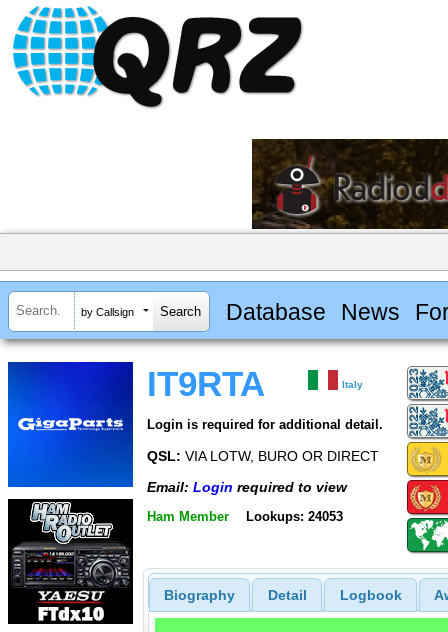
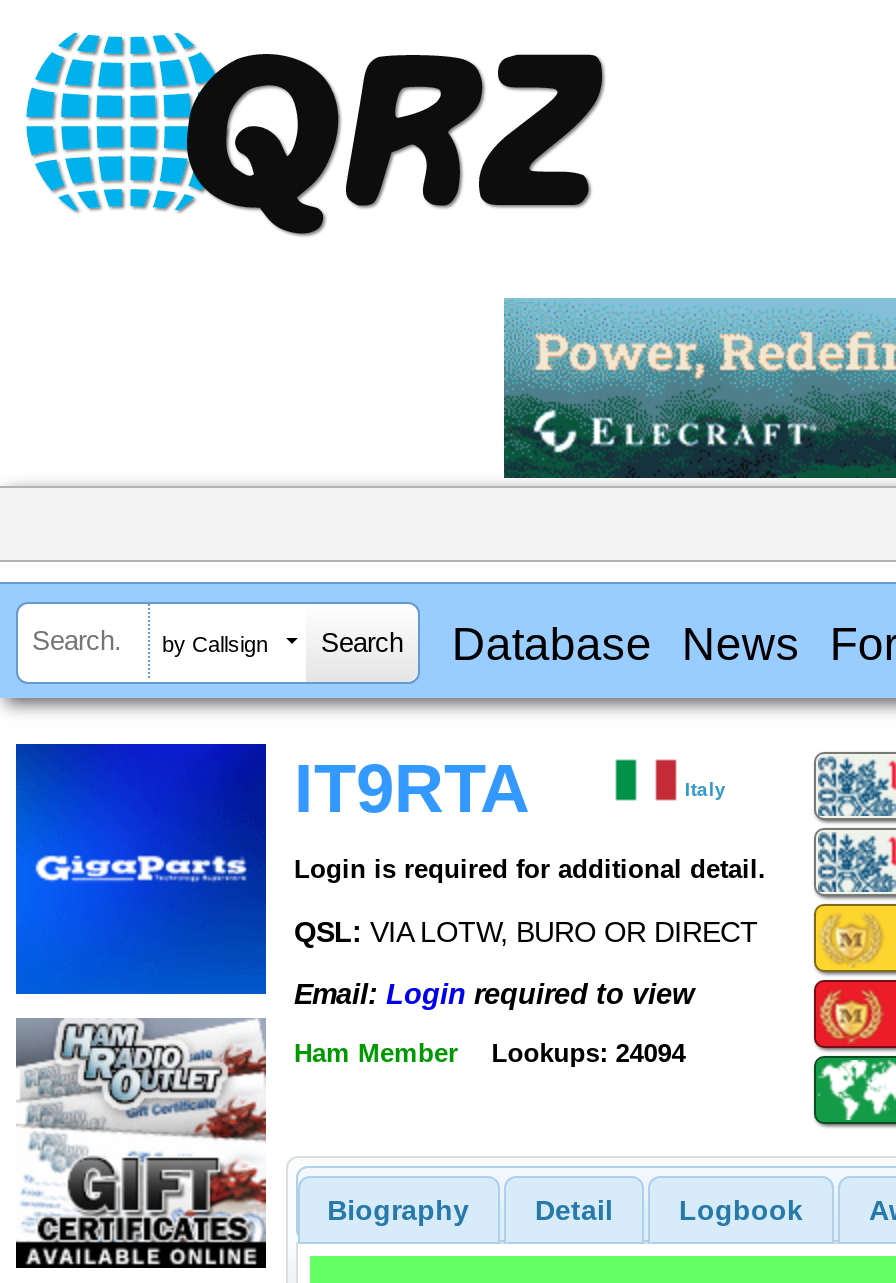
- [image]
+ [image]

- [image]
- Ham Member Lookups: 24053
+ [image]
+ Ham Member Lookups: 24094
